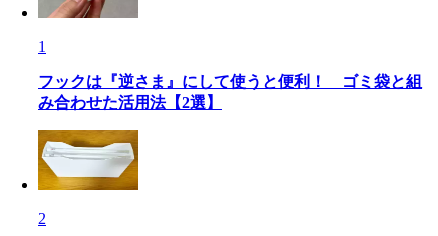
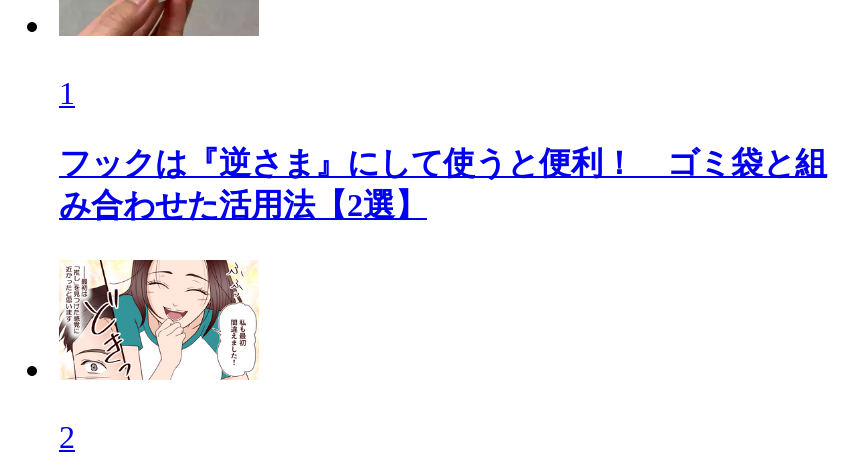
- [image]
+ [image]
